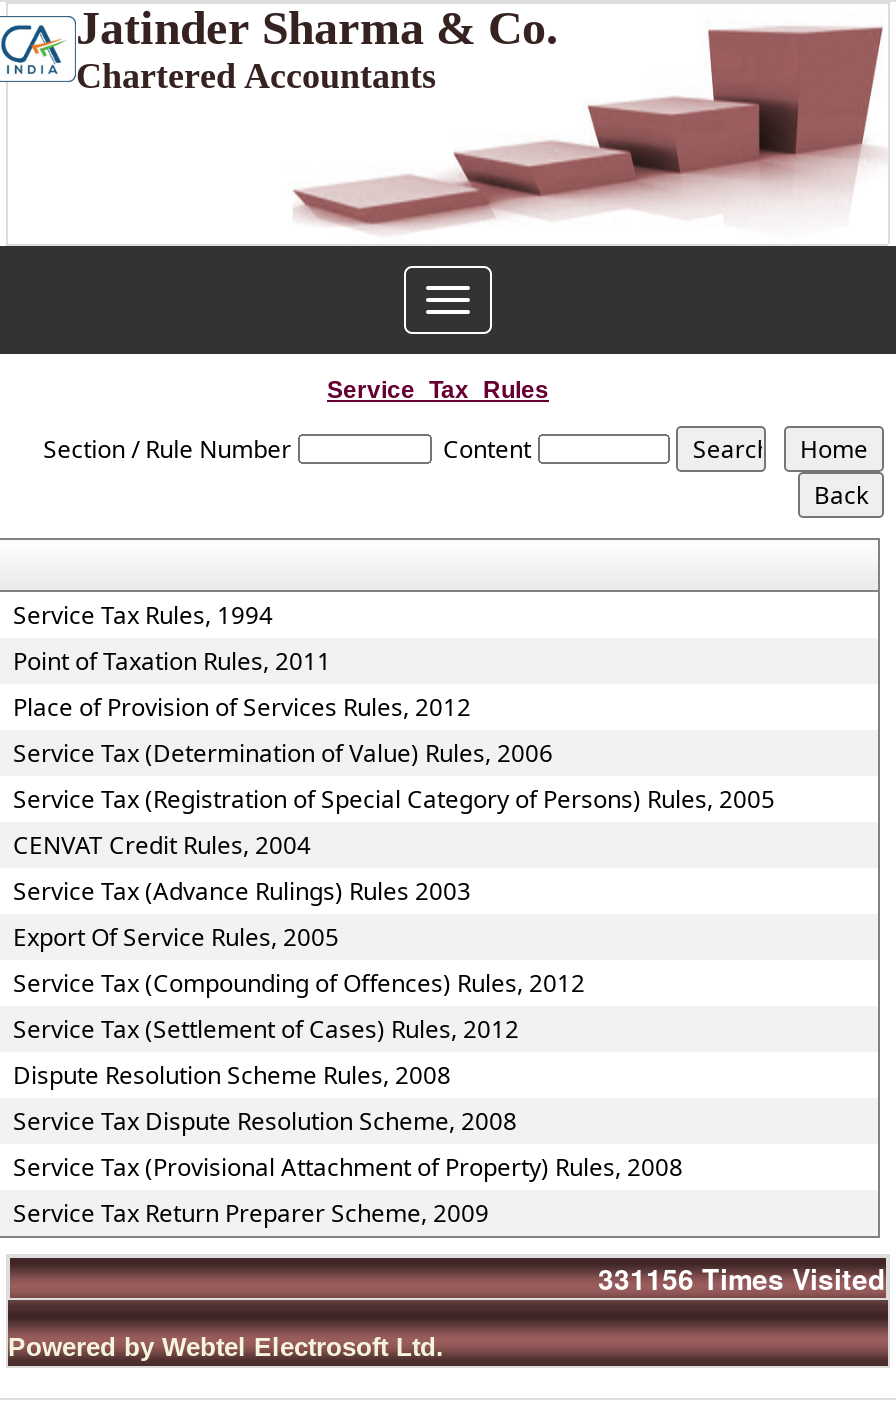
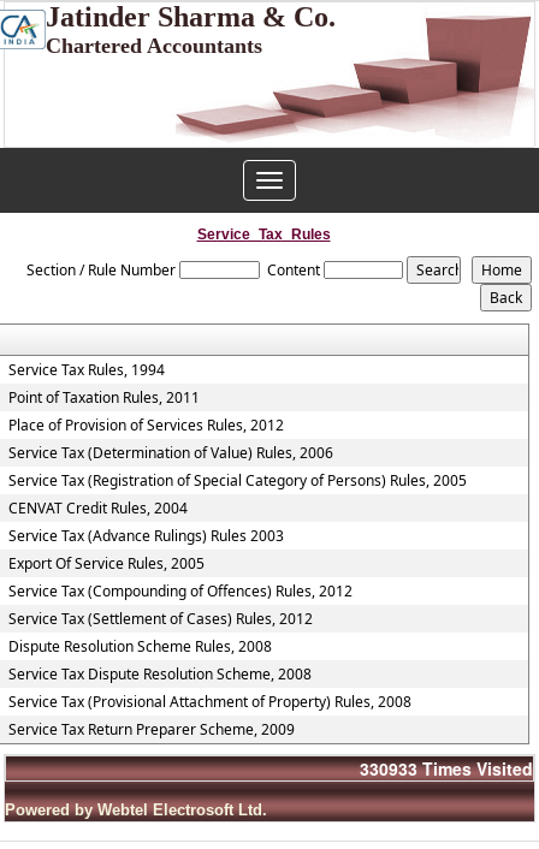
- 331156 Times Visited
+ 330933 Times Visited
